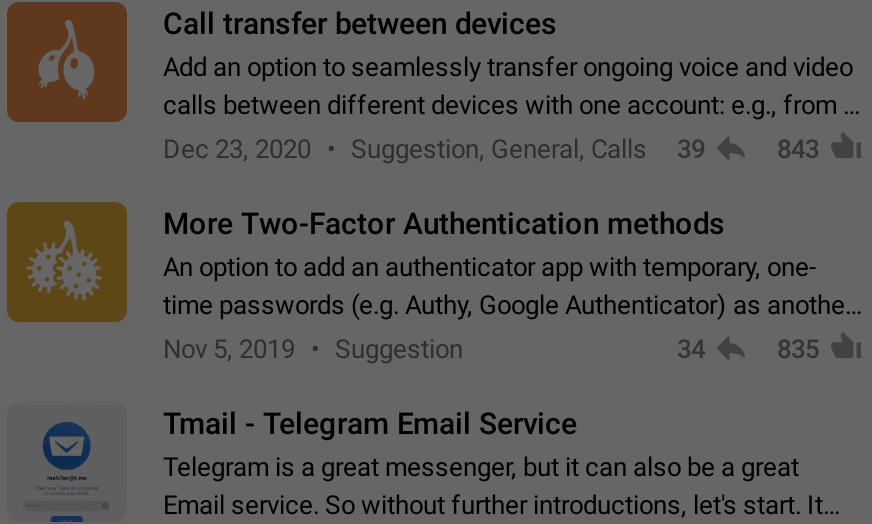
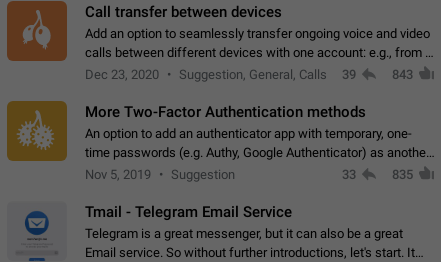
- 34
+ 33
